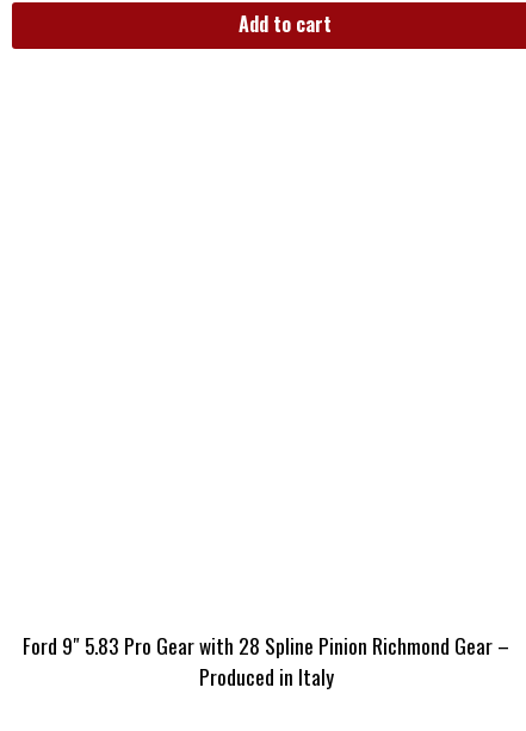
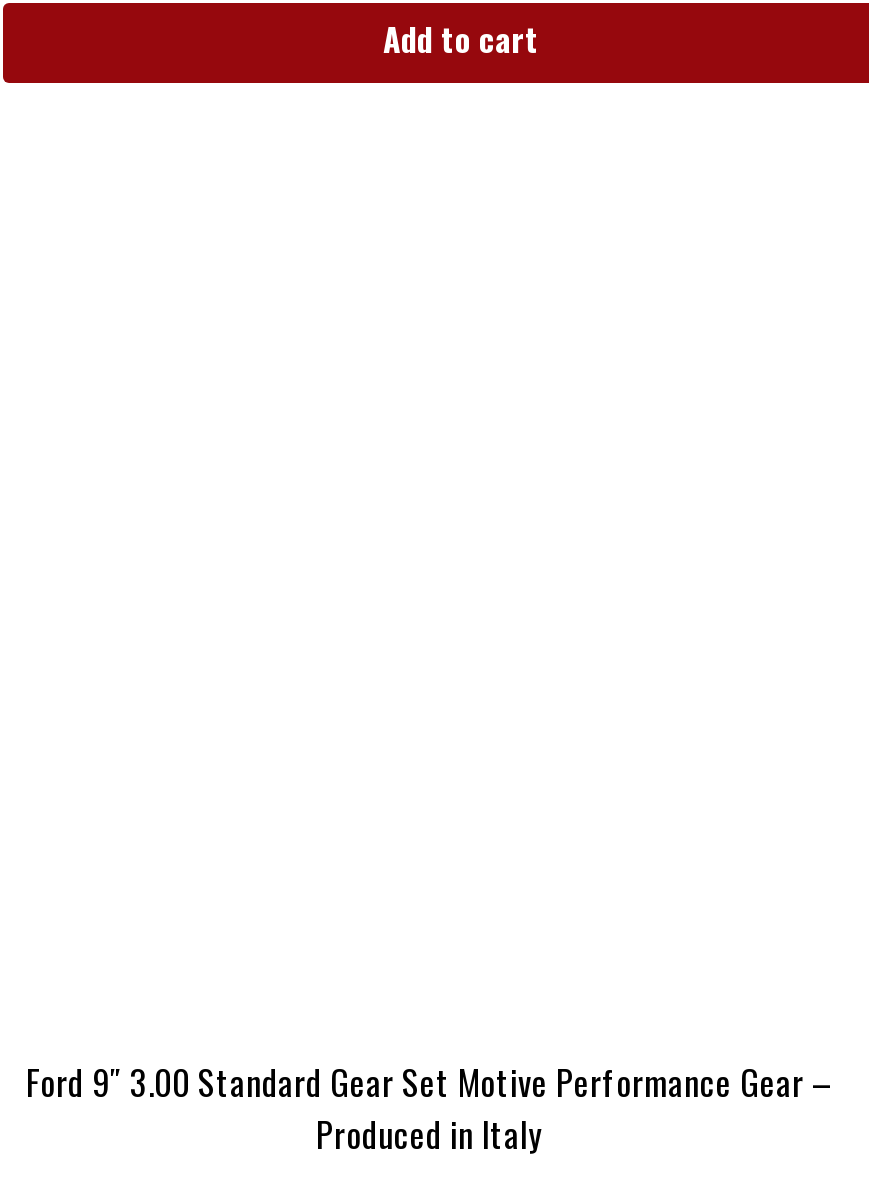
- Ford 9″ 5.83 Pro Gear with 28 Spline Pinion Richmond Gear –
+ Ford 9″ 3.00 Standard Gear Set Motive Performance Gear –
